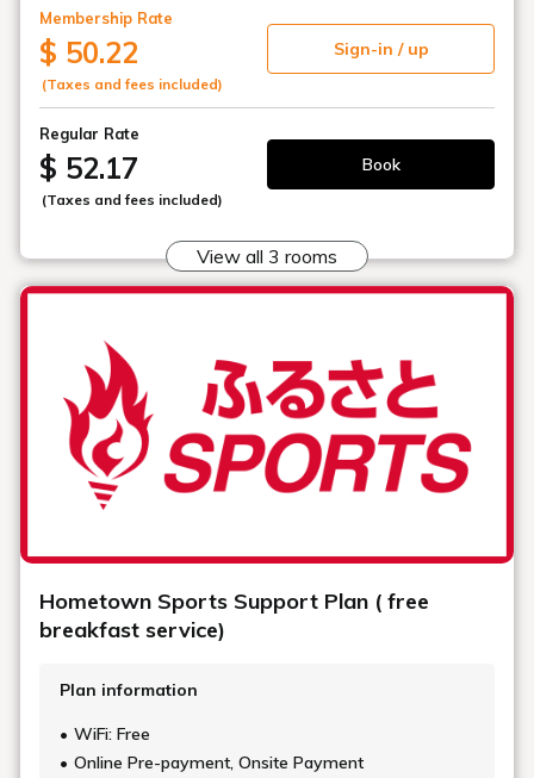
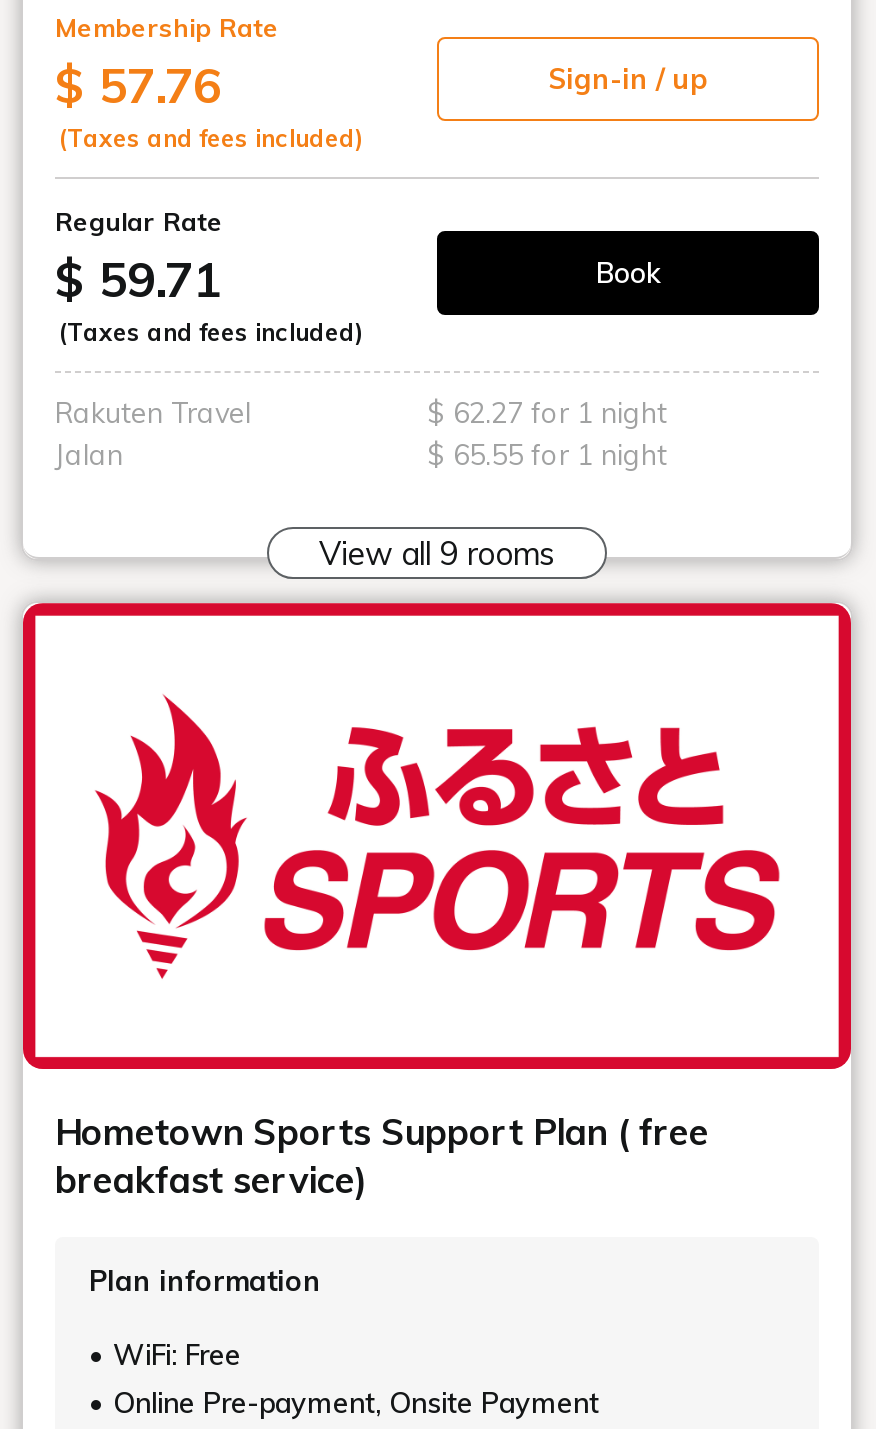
- $ 50.22
+ $ 57.76

- $ 52.17
+ $ 59.71

- View all 3 rooms
+ Rakuten Travel
+ $ 62.27 for 1 night
+ Jalan
+ $ 65.55 for 1 night
+ View all 9 rooms
